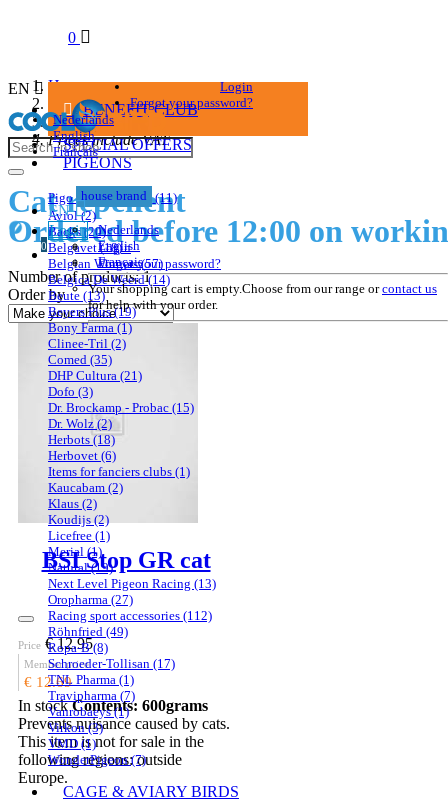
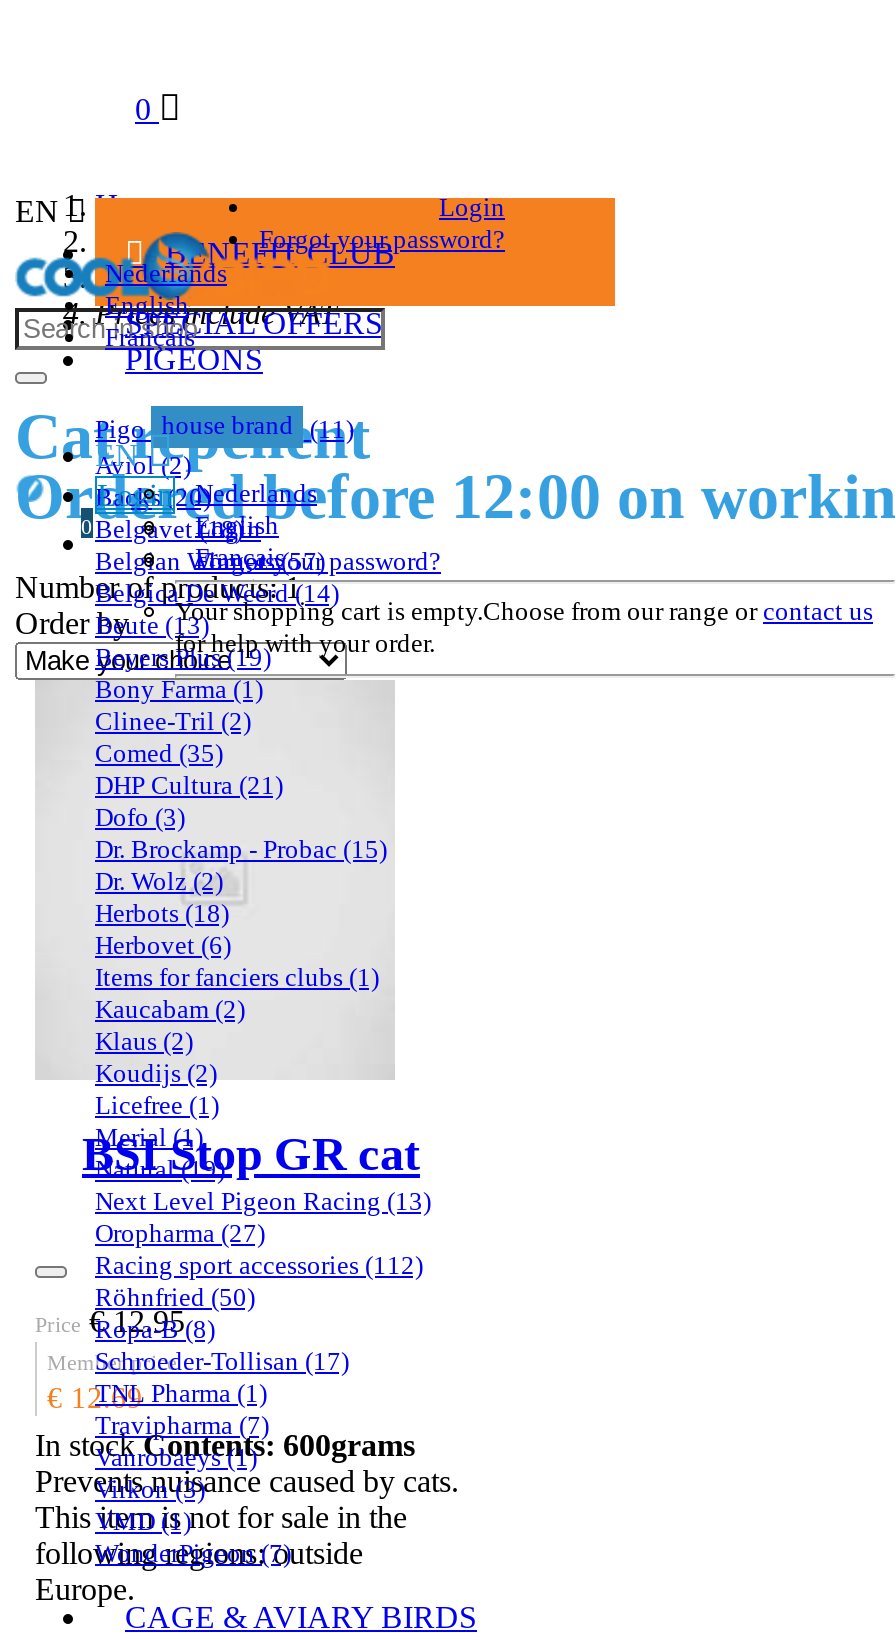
- Röhnfried (49)
+ Röhnfried (50)
